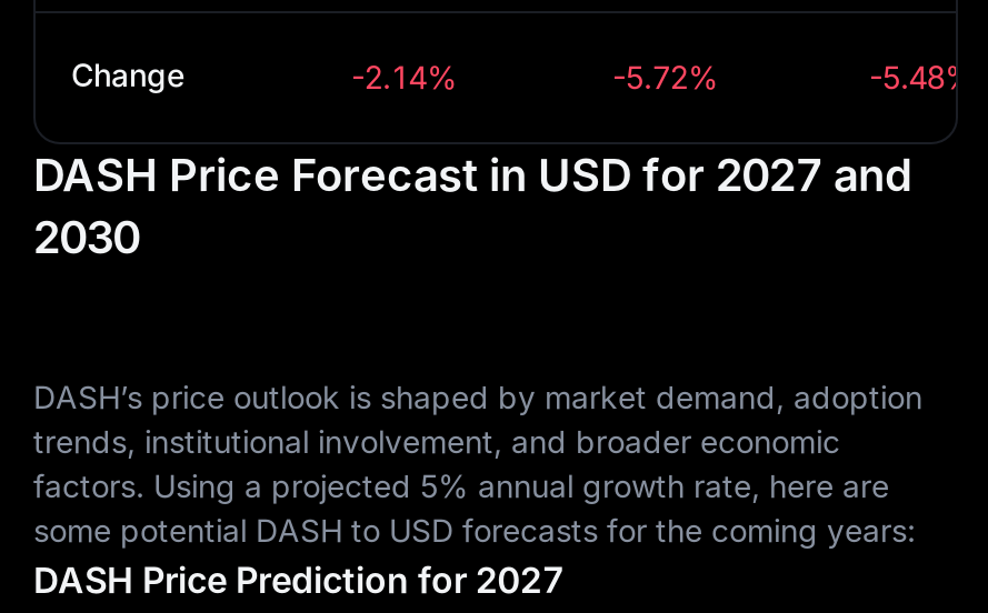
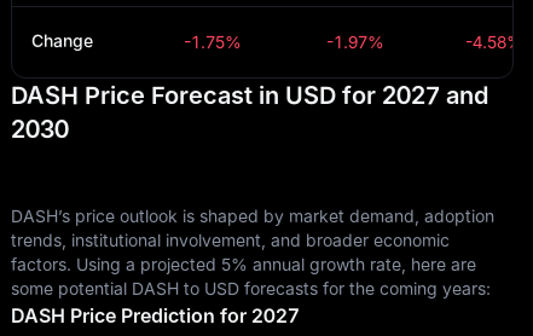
- -2.14%
+ -1.75%

- -5.72%
+ -1.97%

- -5.48%
+ -4.58%
